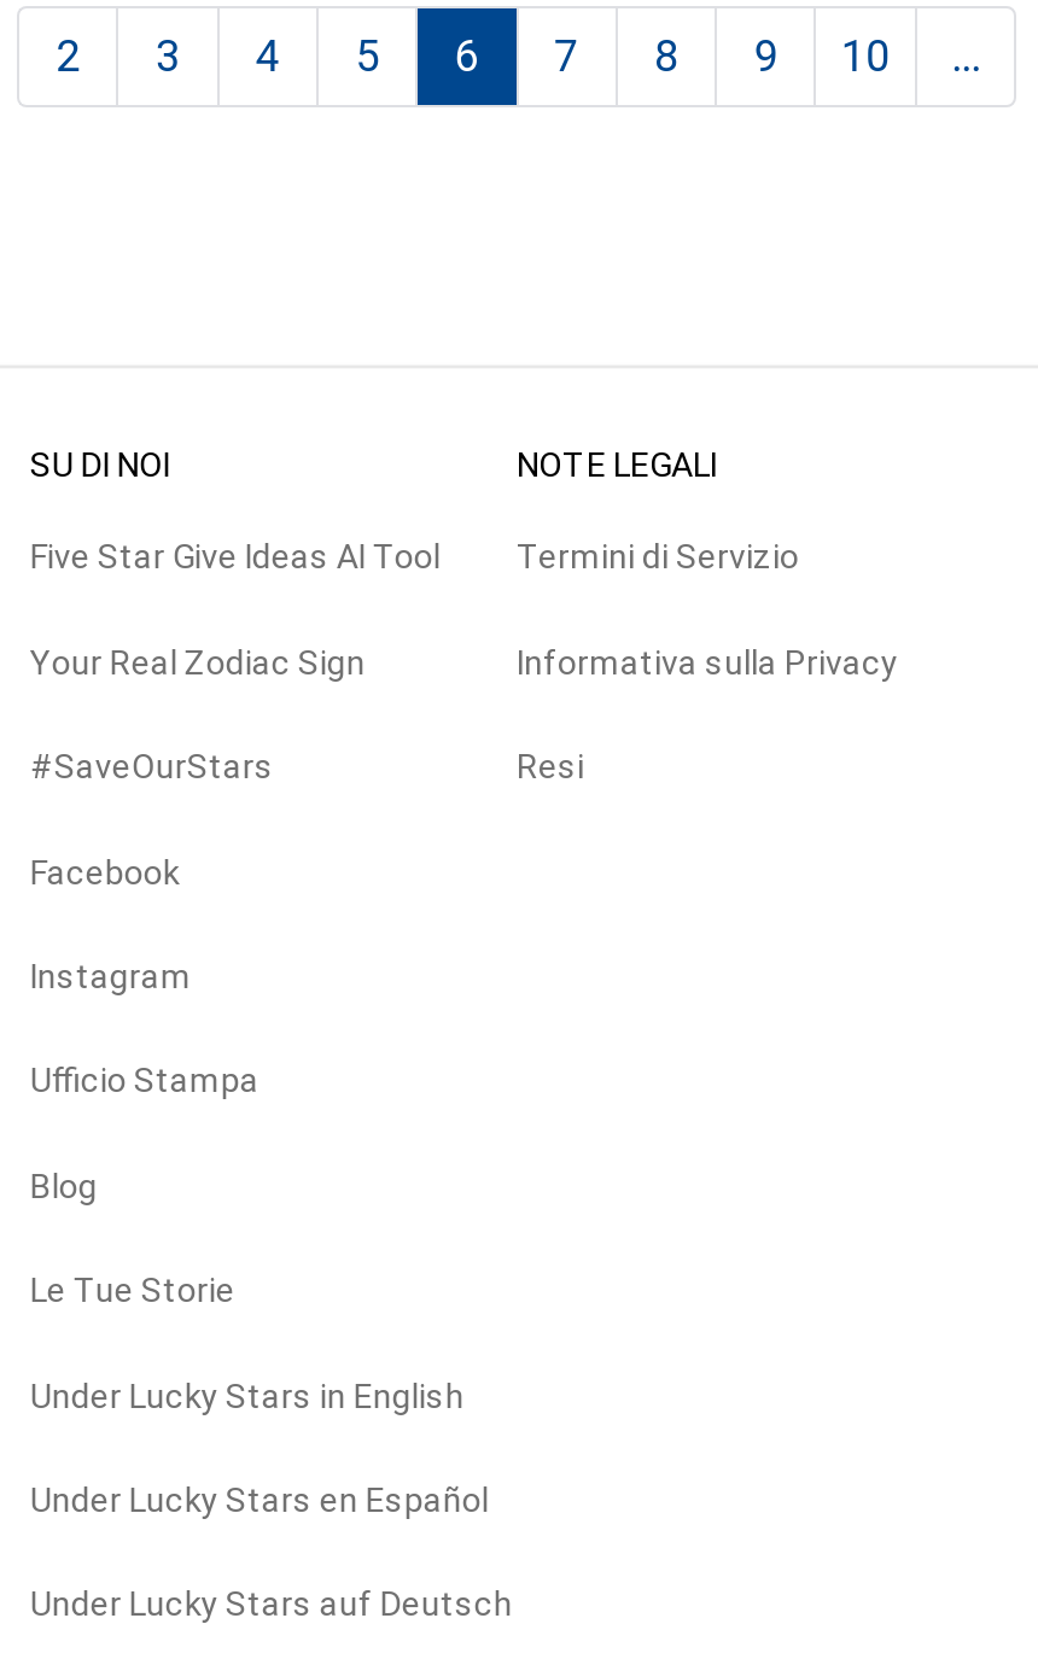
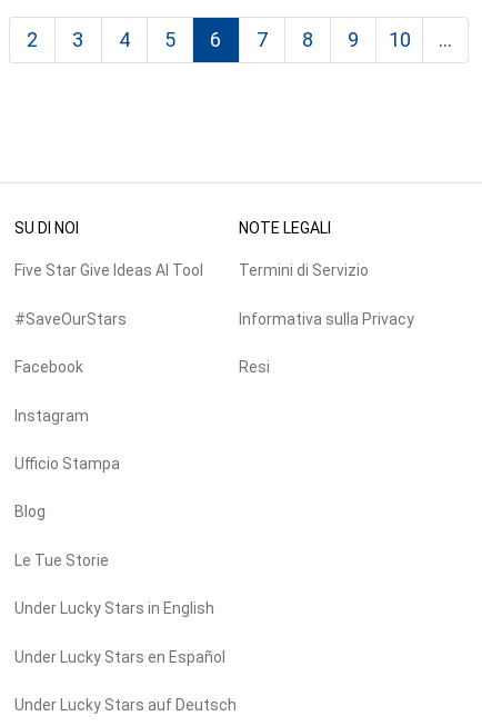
- Your Real Zodiac Sign
